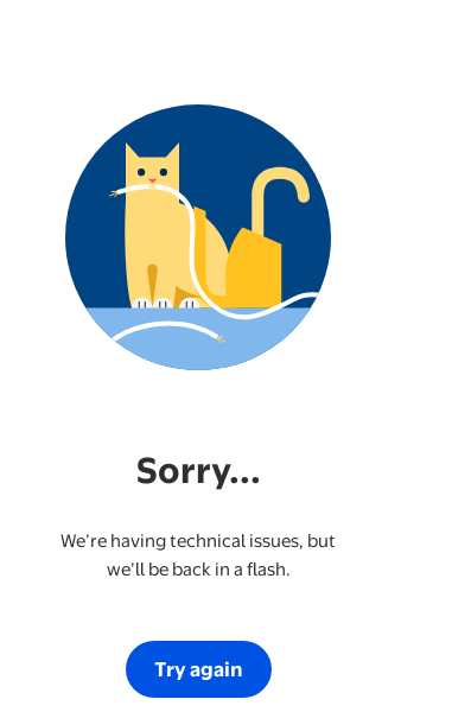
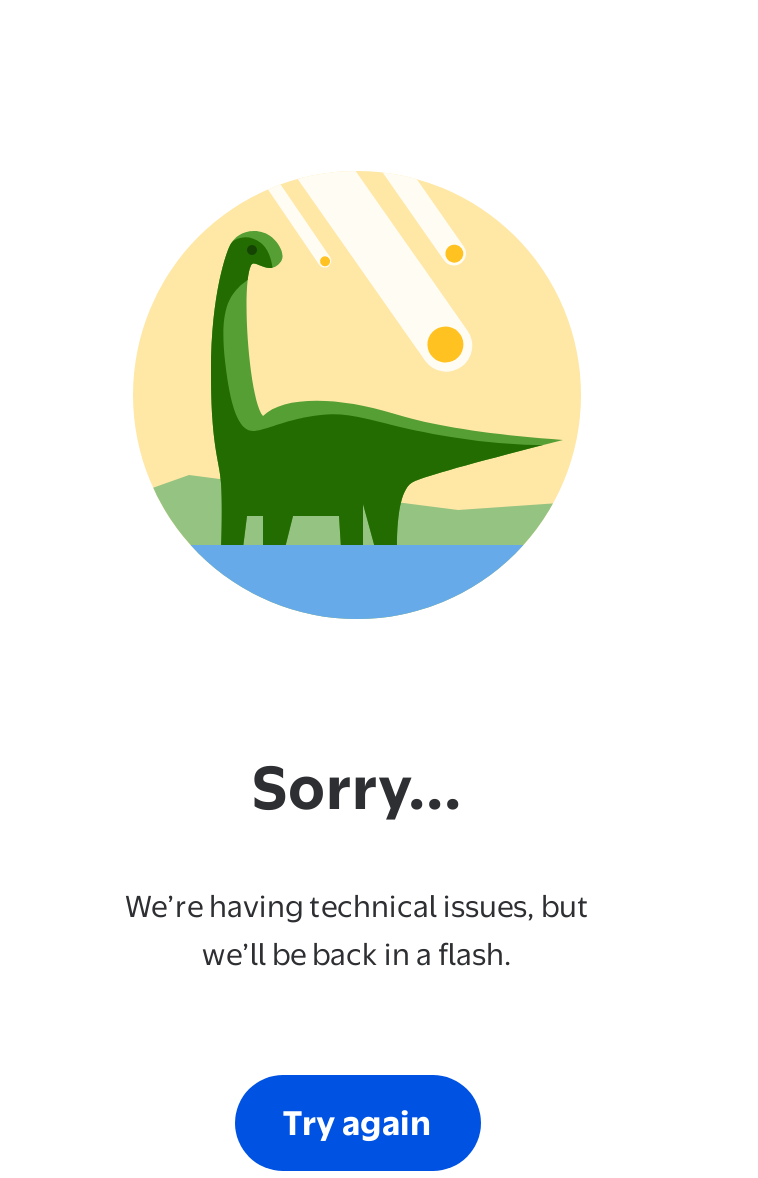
- [image]
+ [image]
